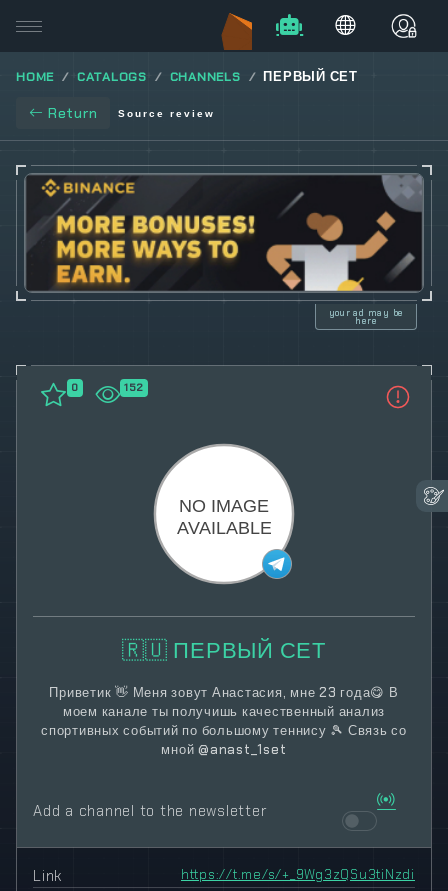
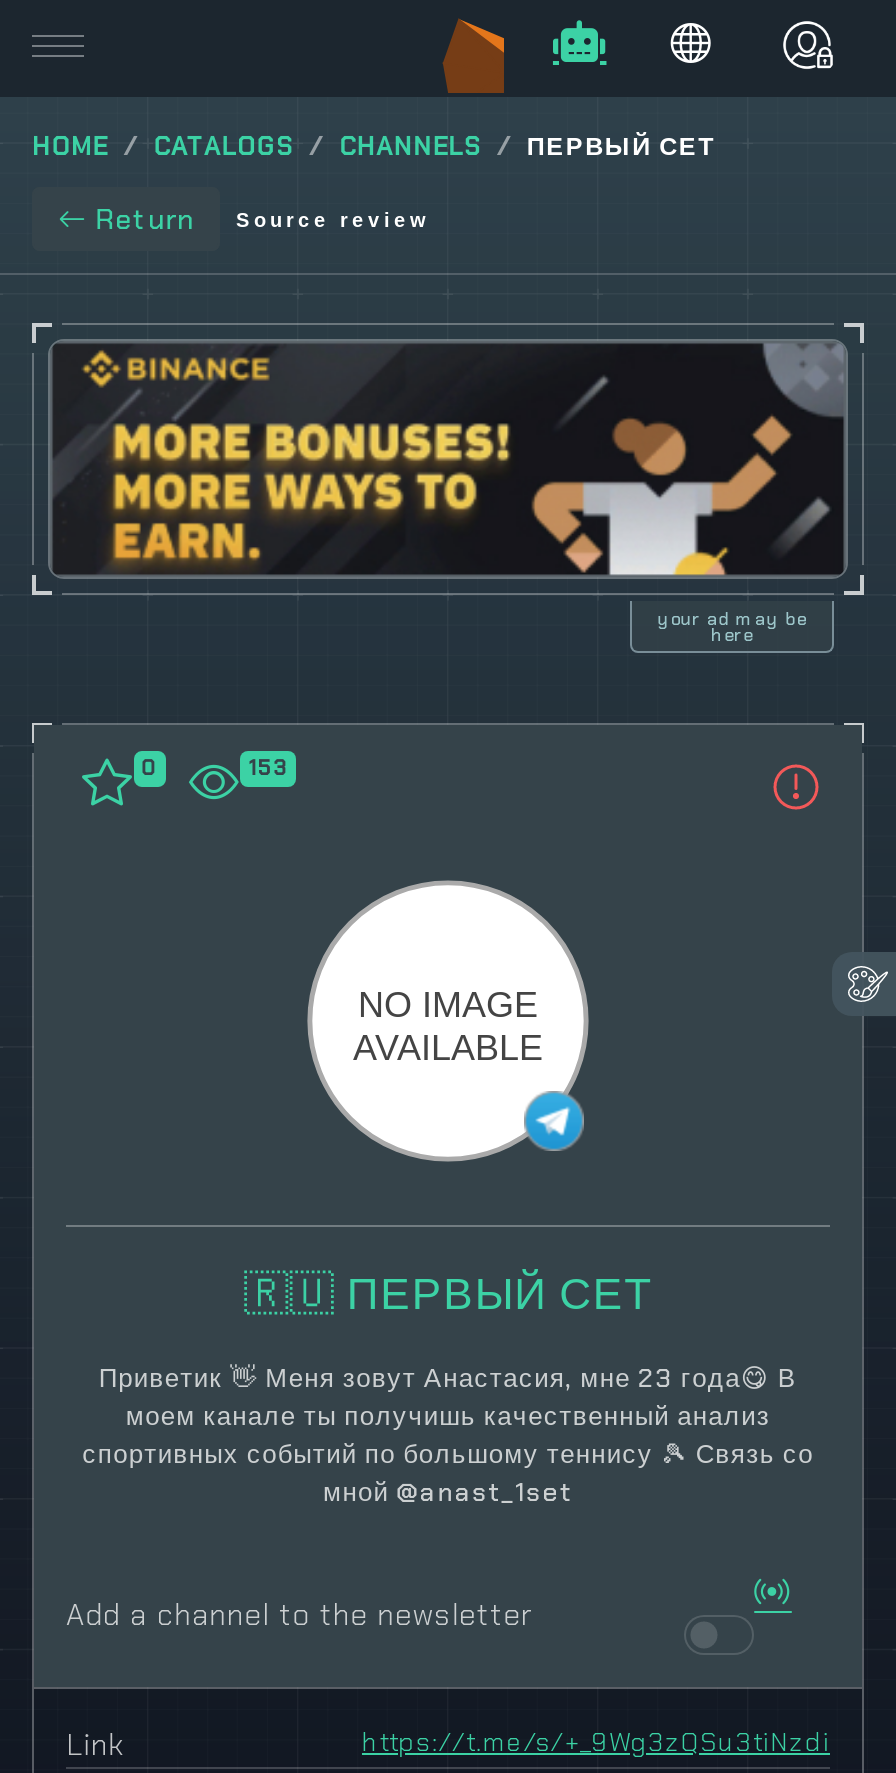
- 152
+ 153
